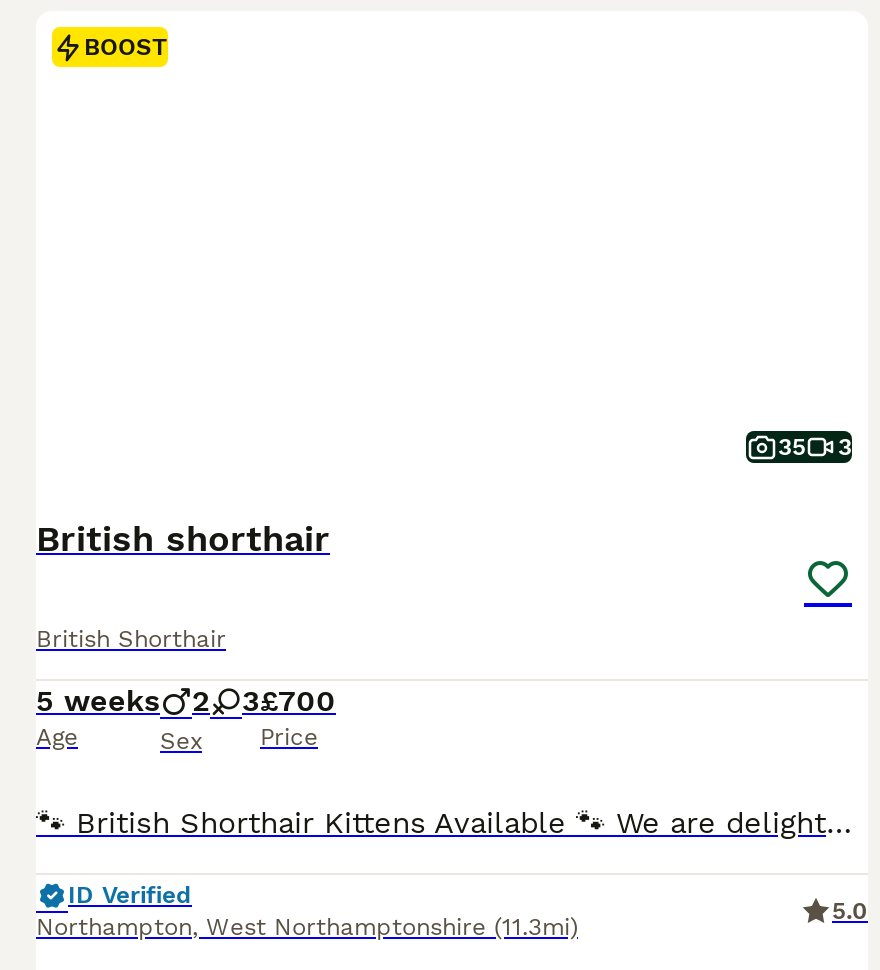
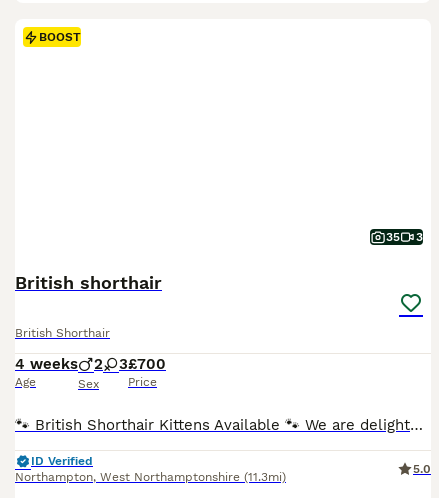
- 5 weeks 2 3 £700
+ 4 weeks 2 3 £700
